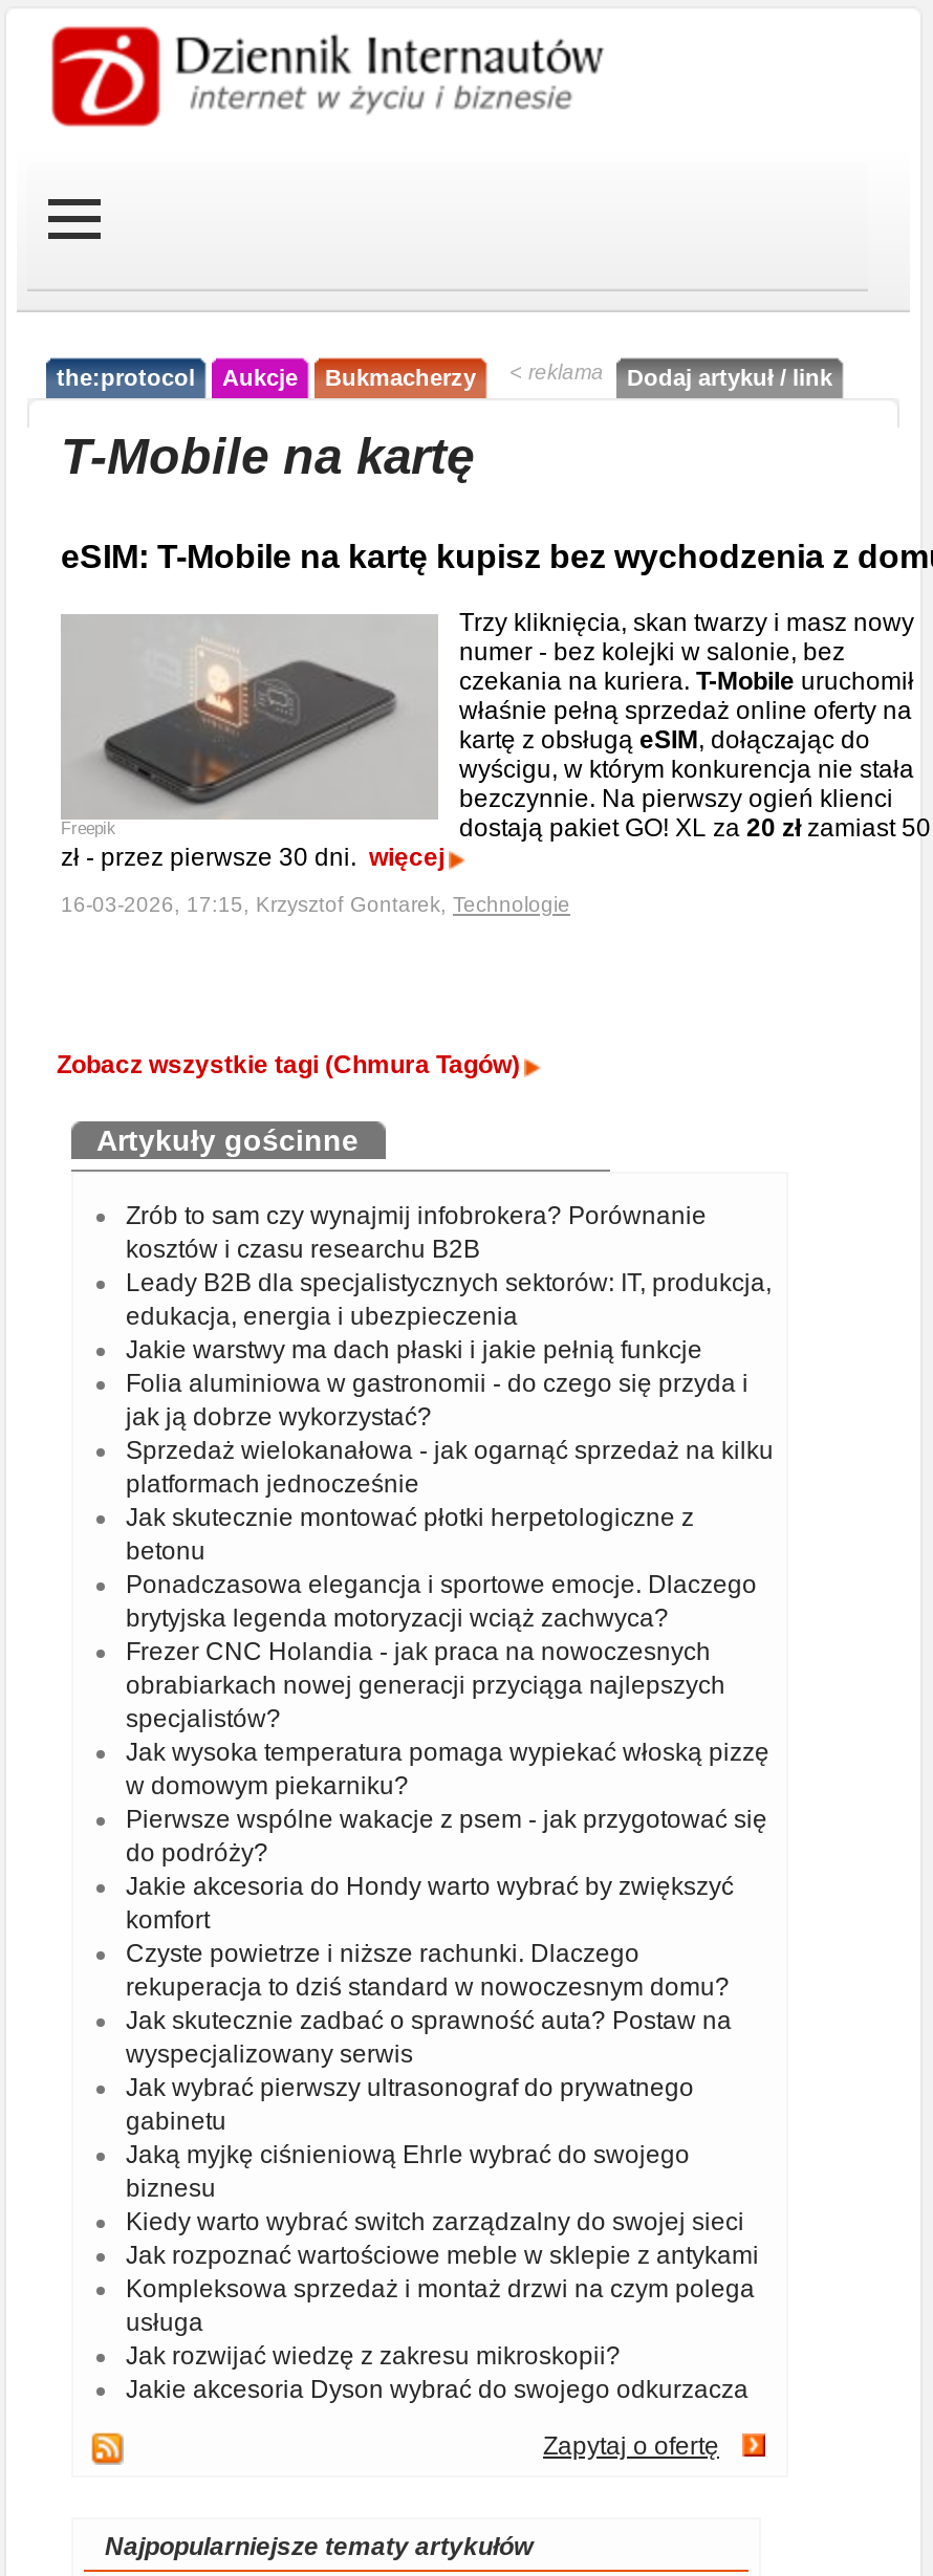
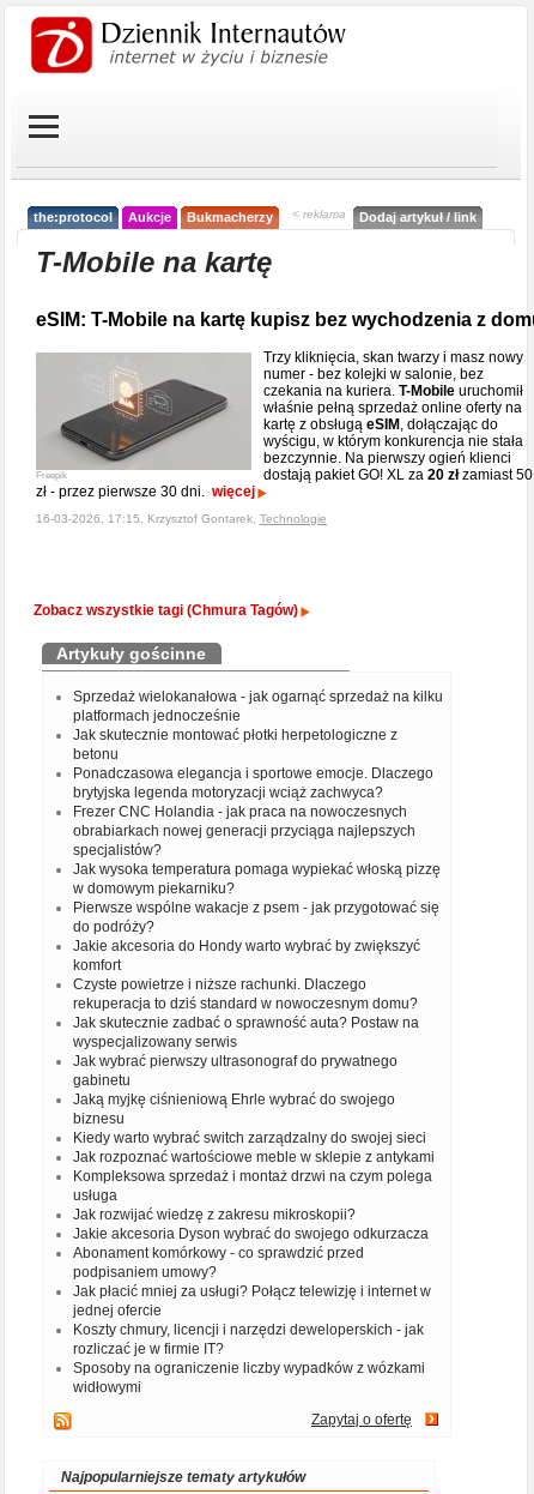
- Zrób to sam czy wynajmij infobrokera? Porównanie
- kosztów i czasu researchu B2B
- Leady B2B dla specjalistycznych sektorów: IT, produkcja,
- edukacja, energia i ubezpieczenia
- Jakie warstwy ma dach płaski i jakie pełnią funkcje
- Folia aluminiowa w gastronomii - do czego się przyda i
- jak ją dobrze wykorzystać?

moved up: Sprzedaż wielokanałowa - jak ogarnąć sprzedaż na kilku | platformach jednocześnie | Jak skutecznie montować płotki herpetologiczne z | ... | Jak rozwijać wiedzę z zakresu mikroskopii? | Jakie akcesoria Dyson wybrać do swojego odkurzacza

+ Abonament komórkowy - co sprawdzić przed
+ podpisaniem umowy?
+ Jak płacić mniej za usługi? Połącz telewizję i internet w
+ jednej ofercie
+ Koszty chmury, licencji i narzędzi deweloperskich - jak
+ rozliczać je w firmie IT?
+ Sposoby na ograniczenie liczby wypadków z wózkami
+ widłowymi
